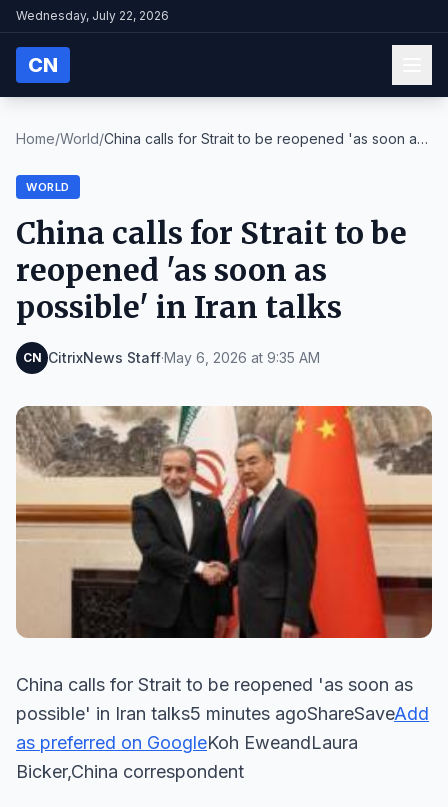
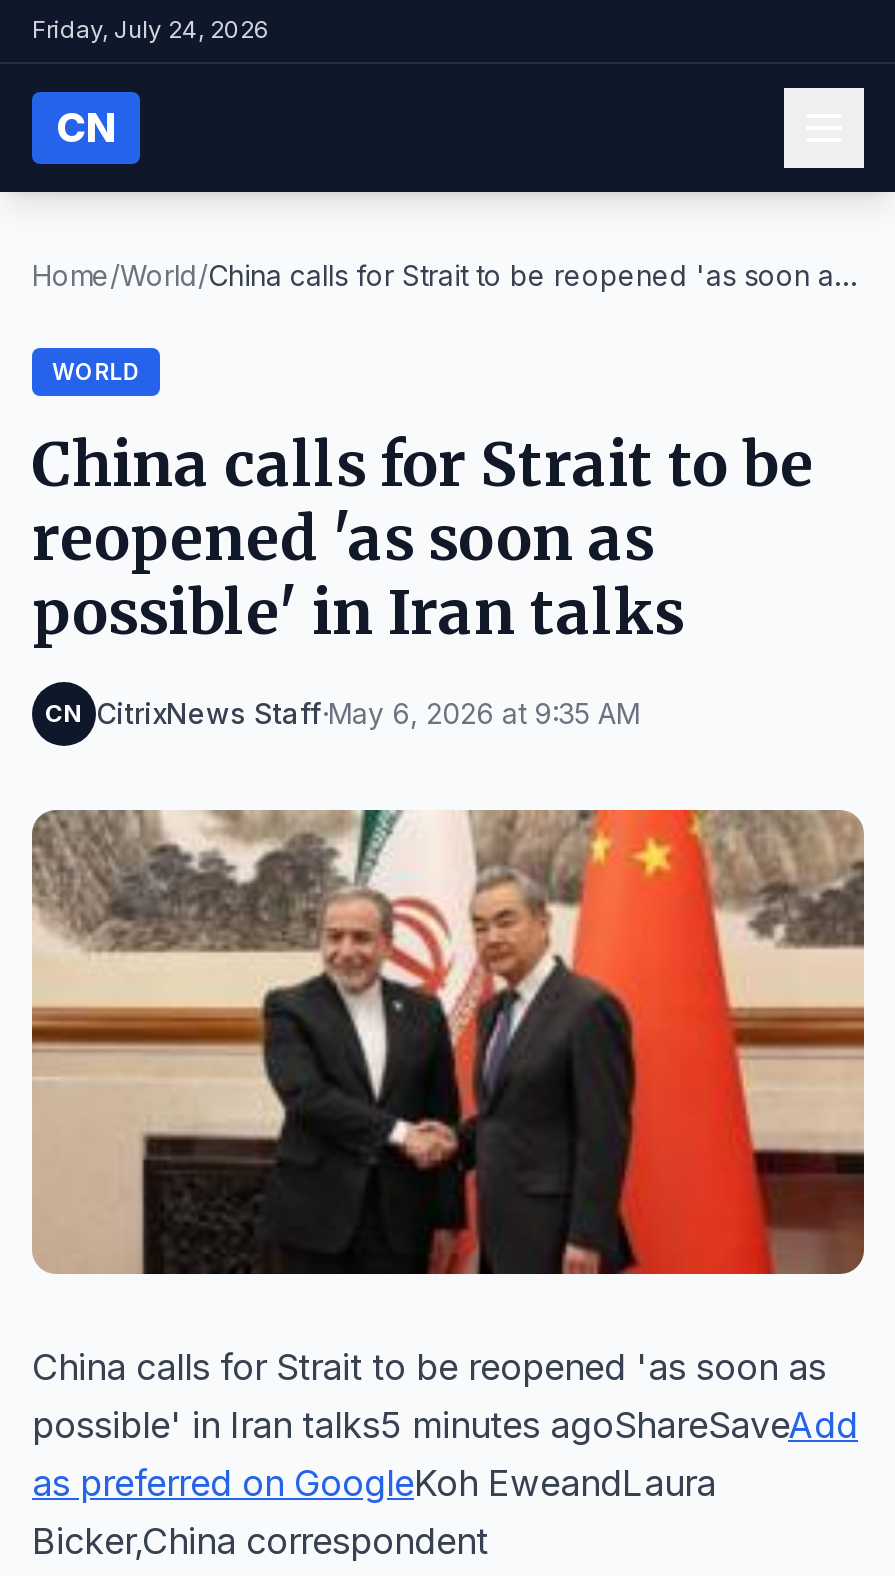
- Wednesday, July 22, 2026
+ Friday, July 24, 2026
